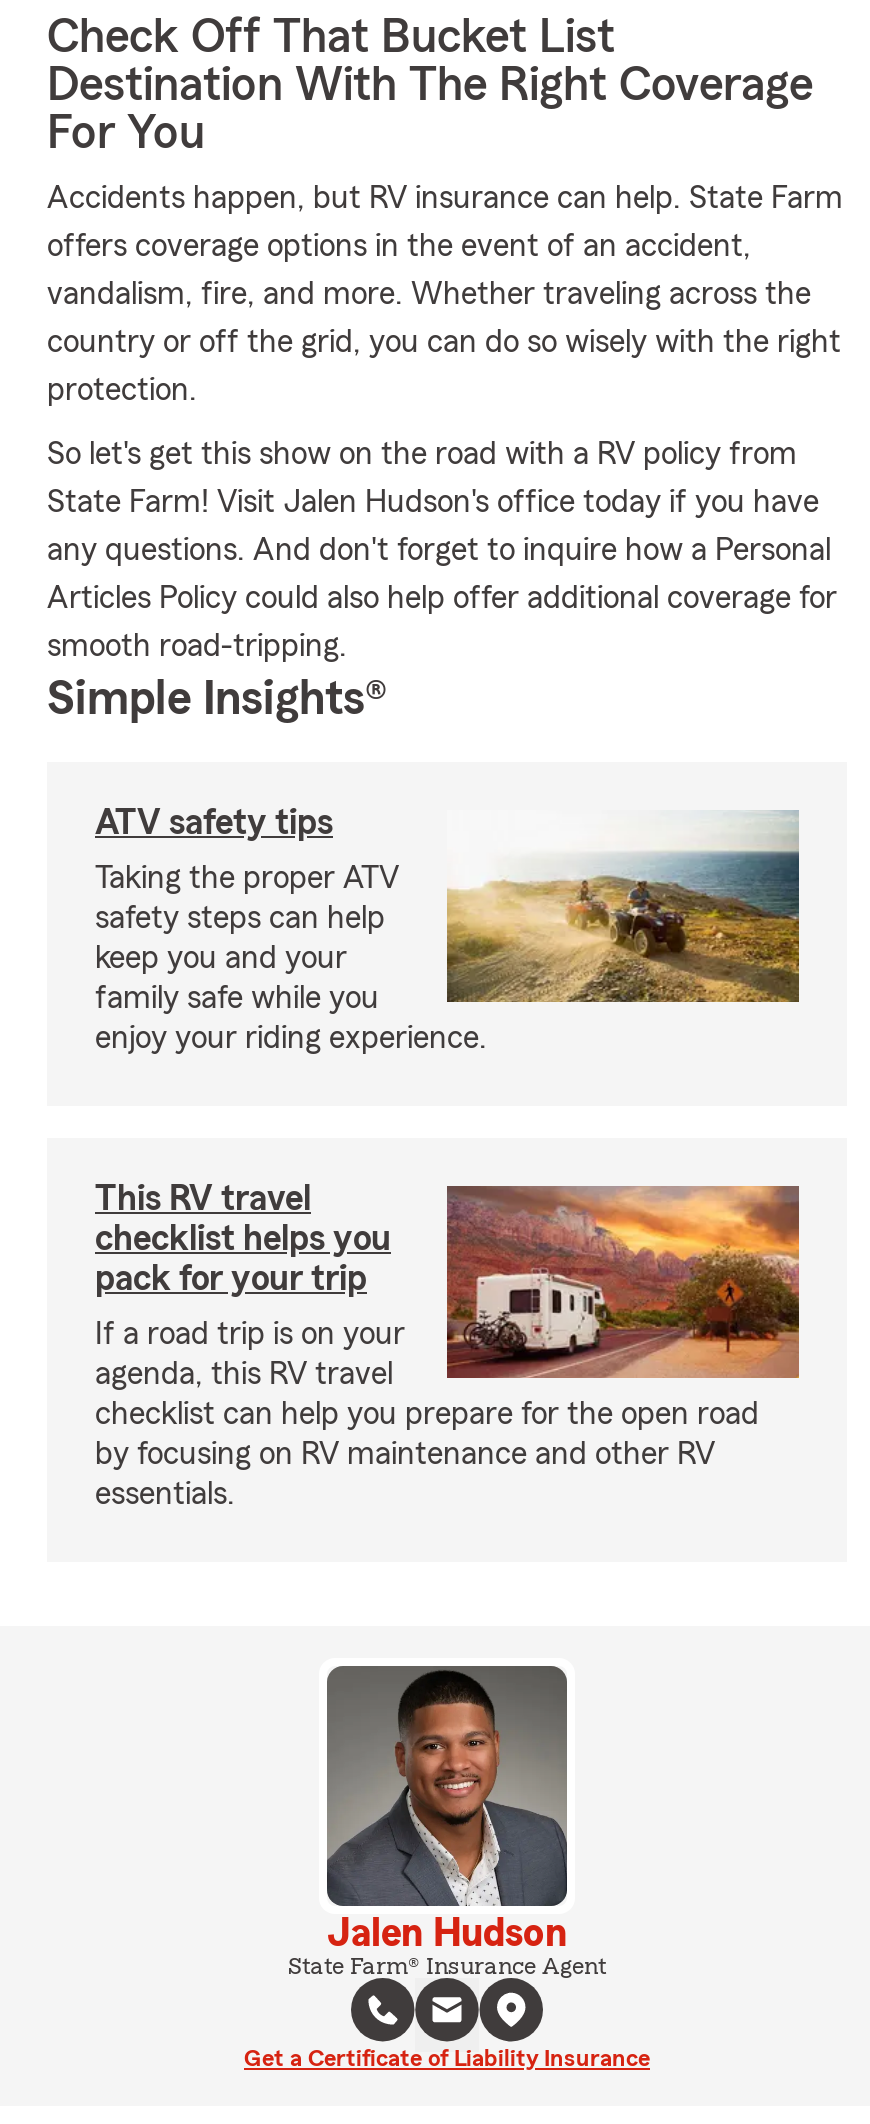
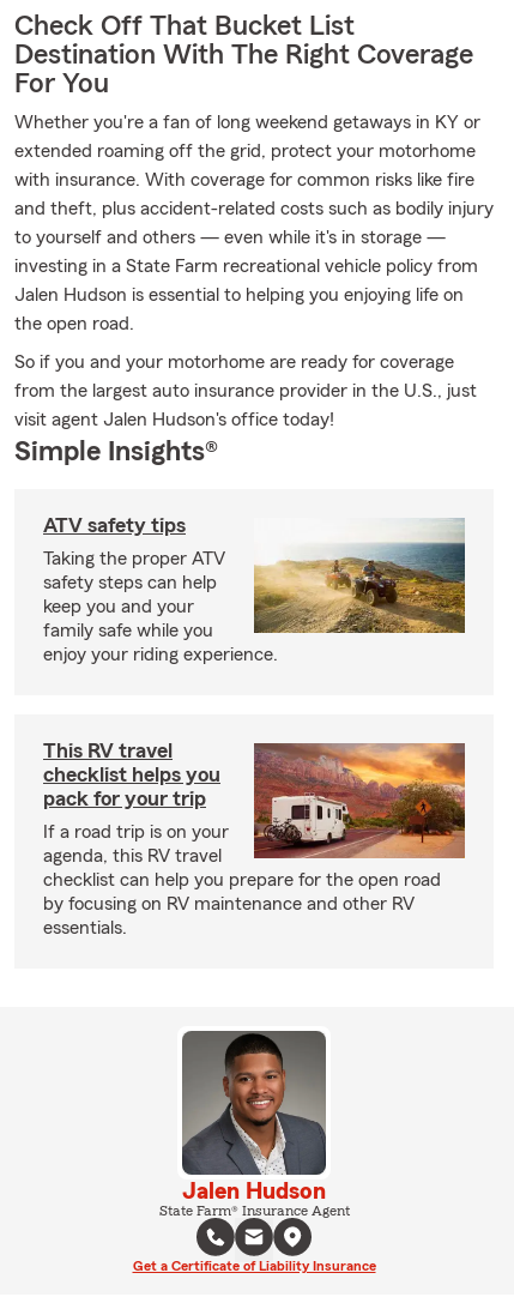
- Accidents happen, but RV insurance can help. State Farm
- offers coverage options in the event of an accident,
- vandalism, fire, and more. Whether traveling across the
- country or off the grid, you can do so wisely with the right
- protection.
- So let's get this show on the road with a RV policy from
- State Farm! Visit Jalen Hudson's office today if you have
- any questions. And don't forget to inquire how a Personal
- Articles Policy could also help offer additional coverage for
- smooth road-tripping.
+ Whether you're a fan of long weekend getaways in KY or
+ extended roaming off the grid, protect your motorhome
+ with insurance. With coverage for common risks like fire
+ and theft, plus accident-related costs such as bodily injury
+ to yourself and others — even while it's in storage —
+ investing in a State Farm recreational vehicle policy from
+ Jalen Hudson is essential to helping you enjoying life on
+ the open road.
+ So if you and your motorhome are ready for coverage
+ from the largest auto insurance provider in the U.S., just
+ visit agent Jalen Hudson's office today!
